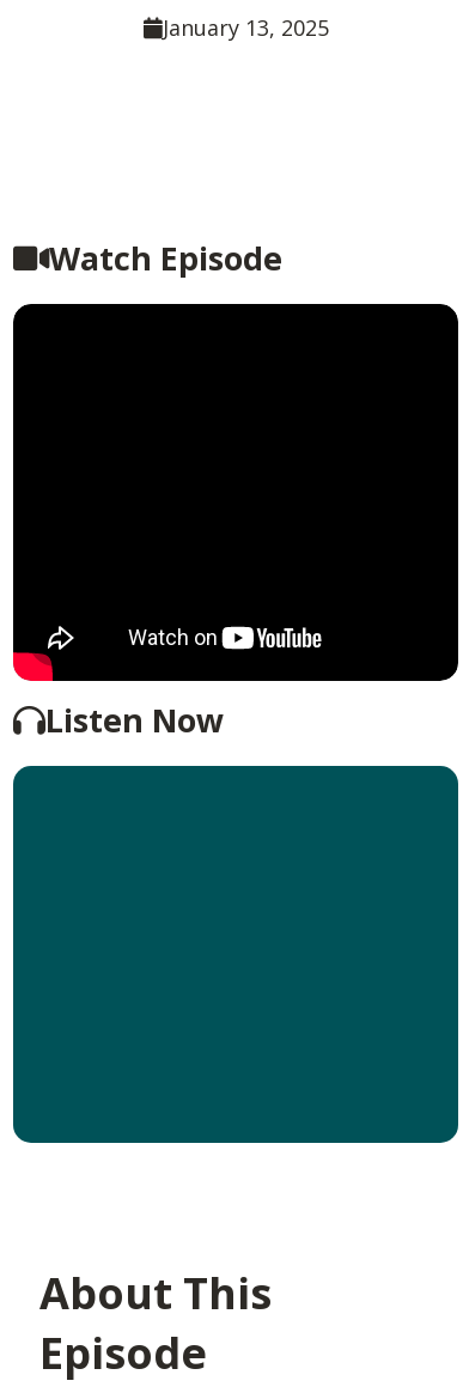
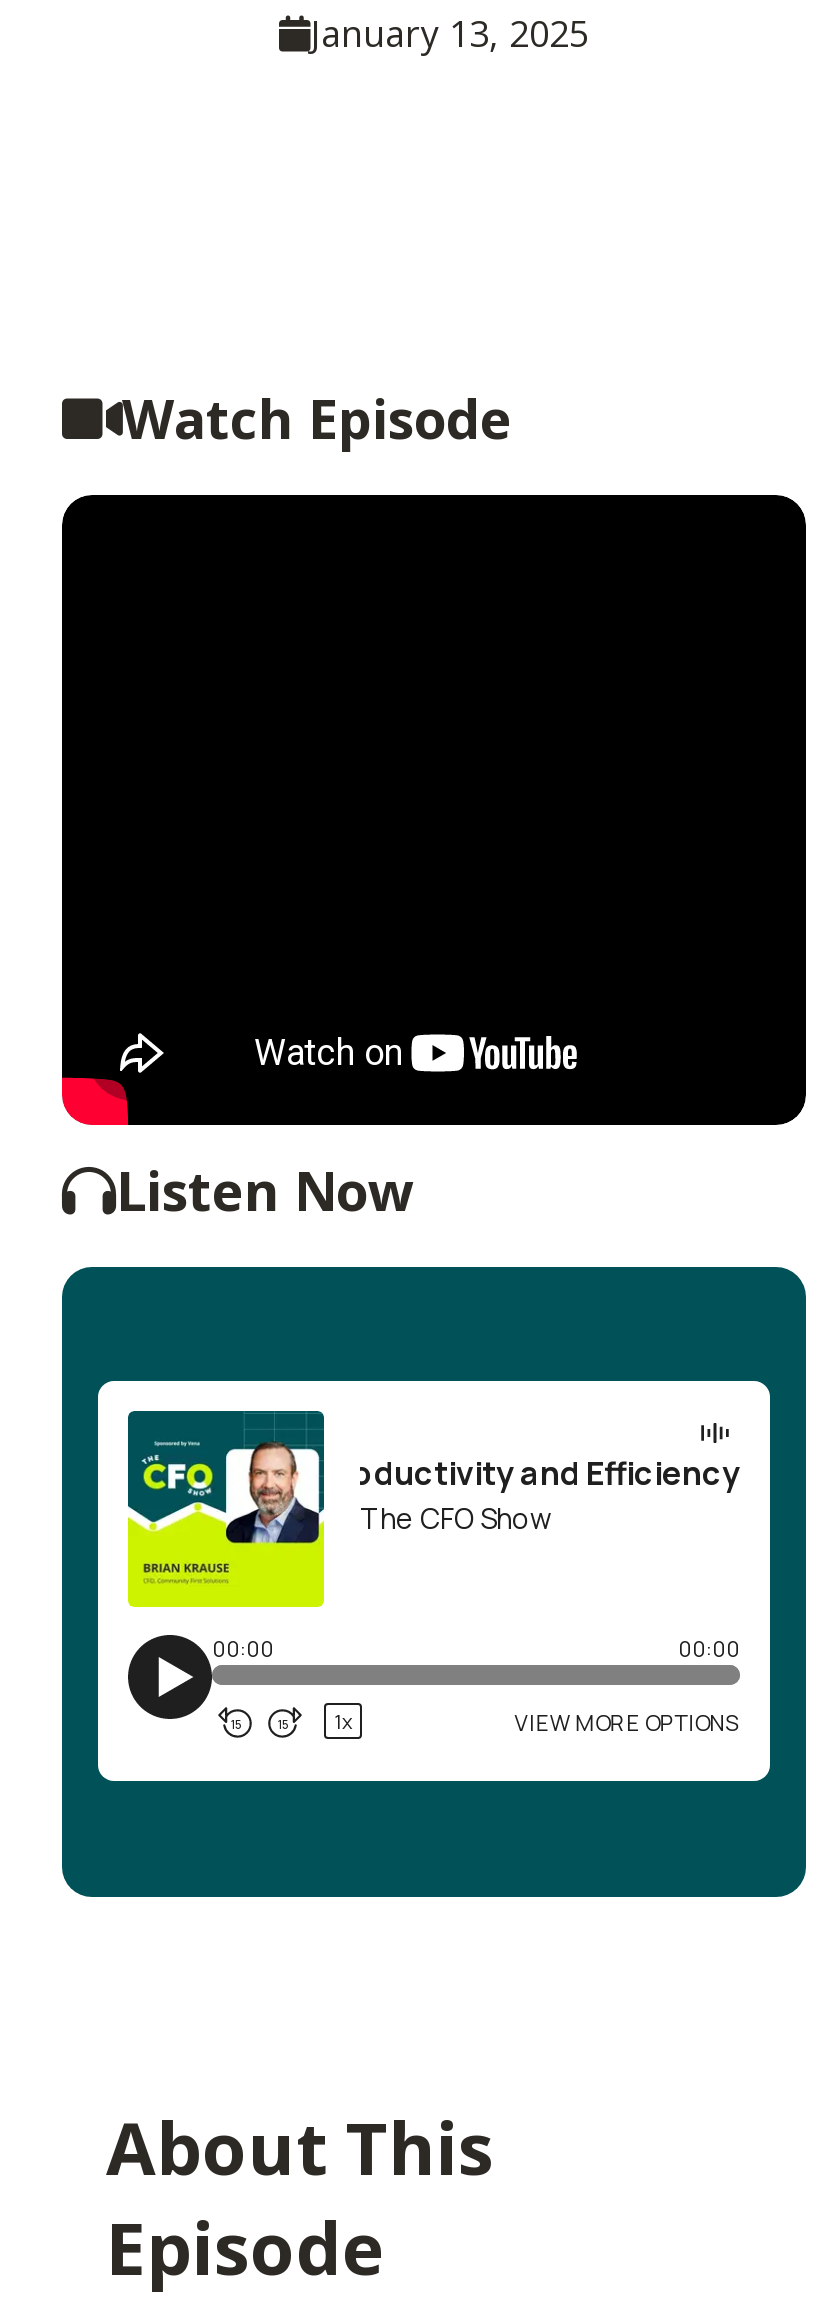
+ [image]
